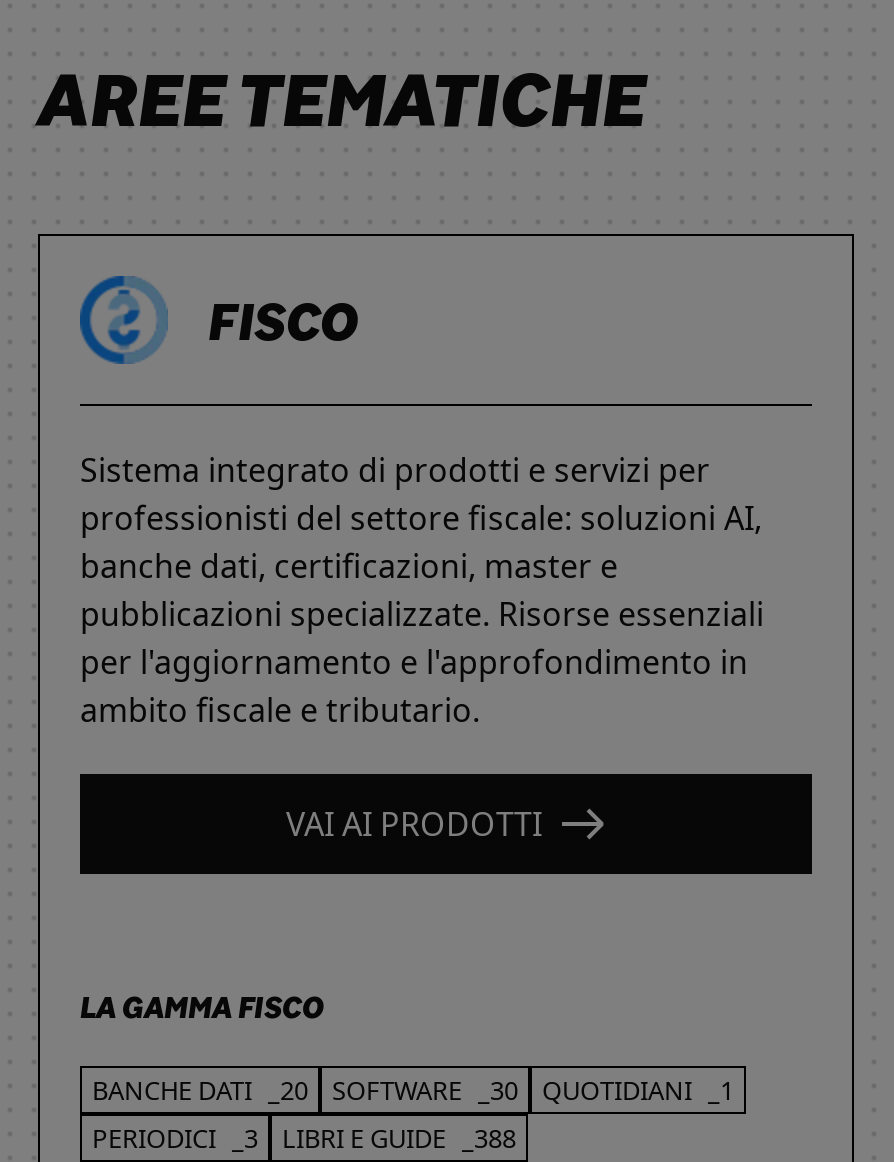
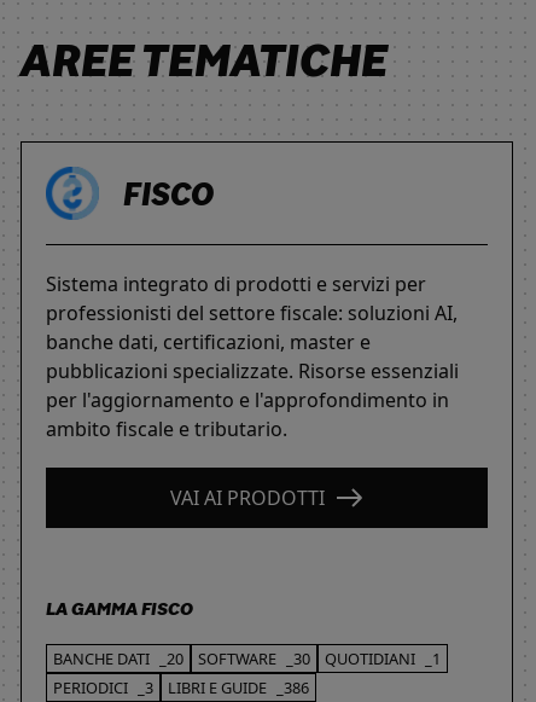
- PERIODICI _3 LIBRI E GUIDE _388
+ PERIODICI _3 LIBRI E GUIDE _386
